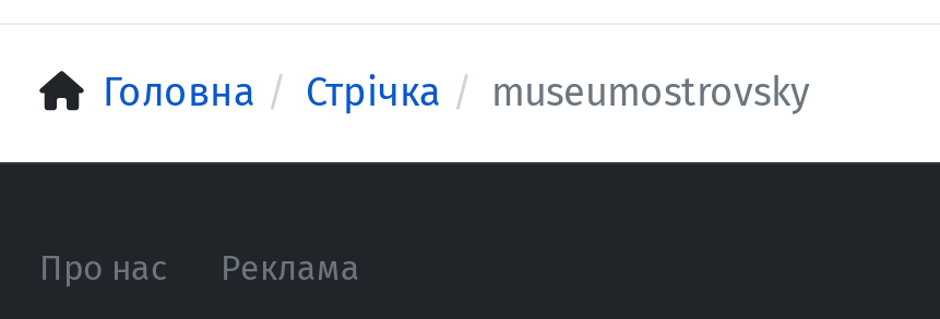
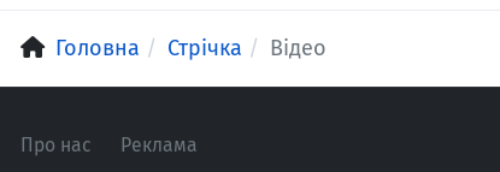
- museumostrovsky
+ Відео
